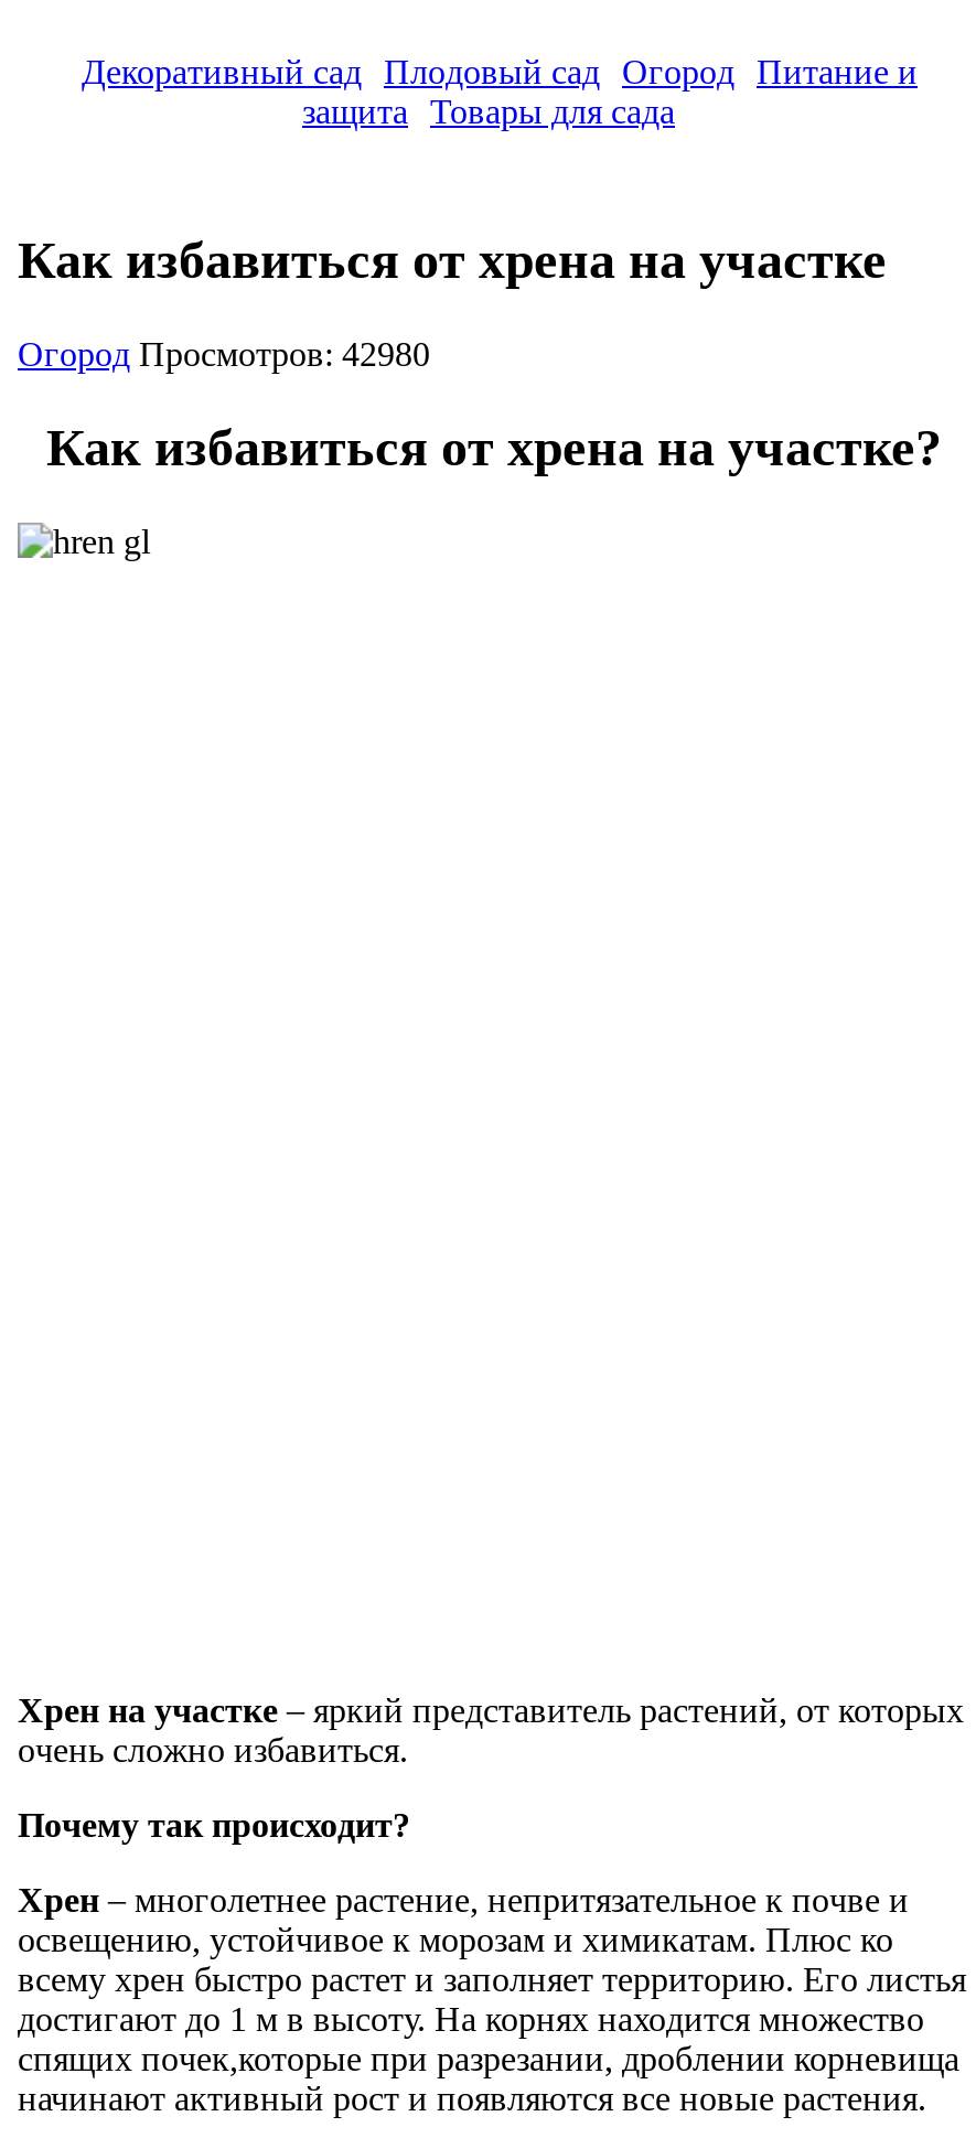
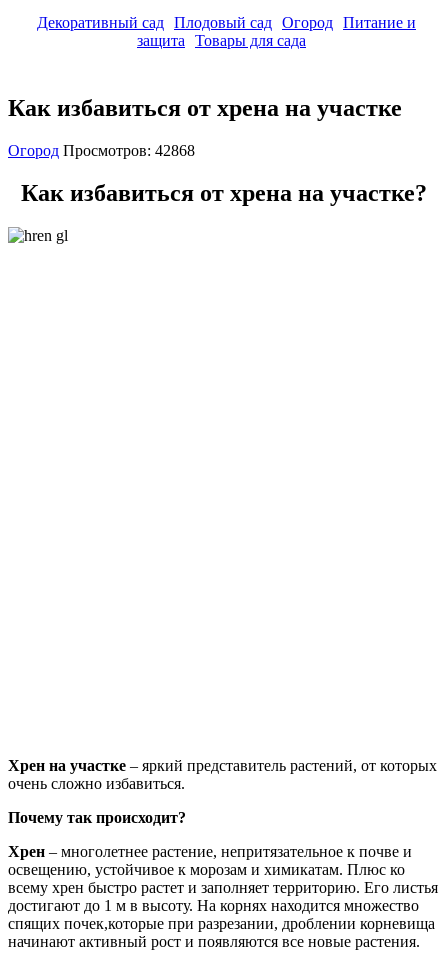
- Огород Просмотров: 42980
+ Огород Просмотров: 42868
